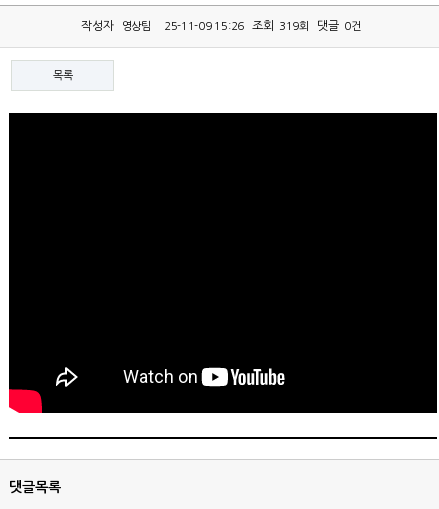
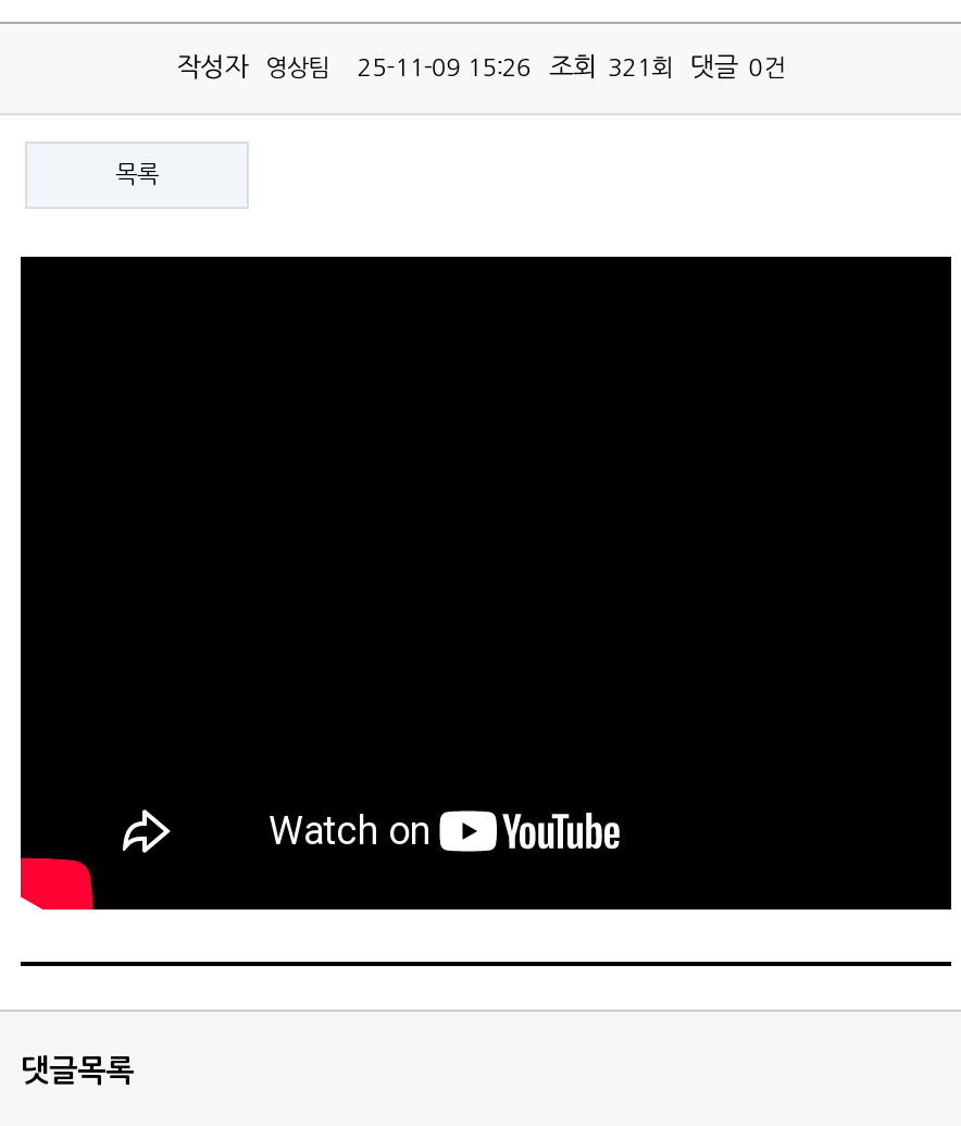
- 25-11-09 15:26 조회 319회 댓글 0건
+ 25-11-09 15:26 조회 321회 댓글 0건
